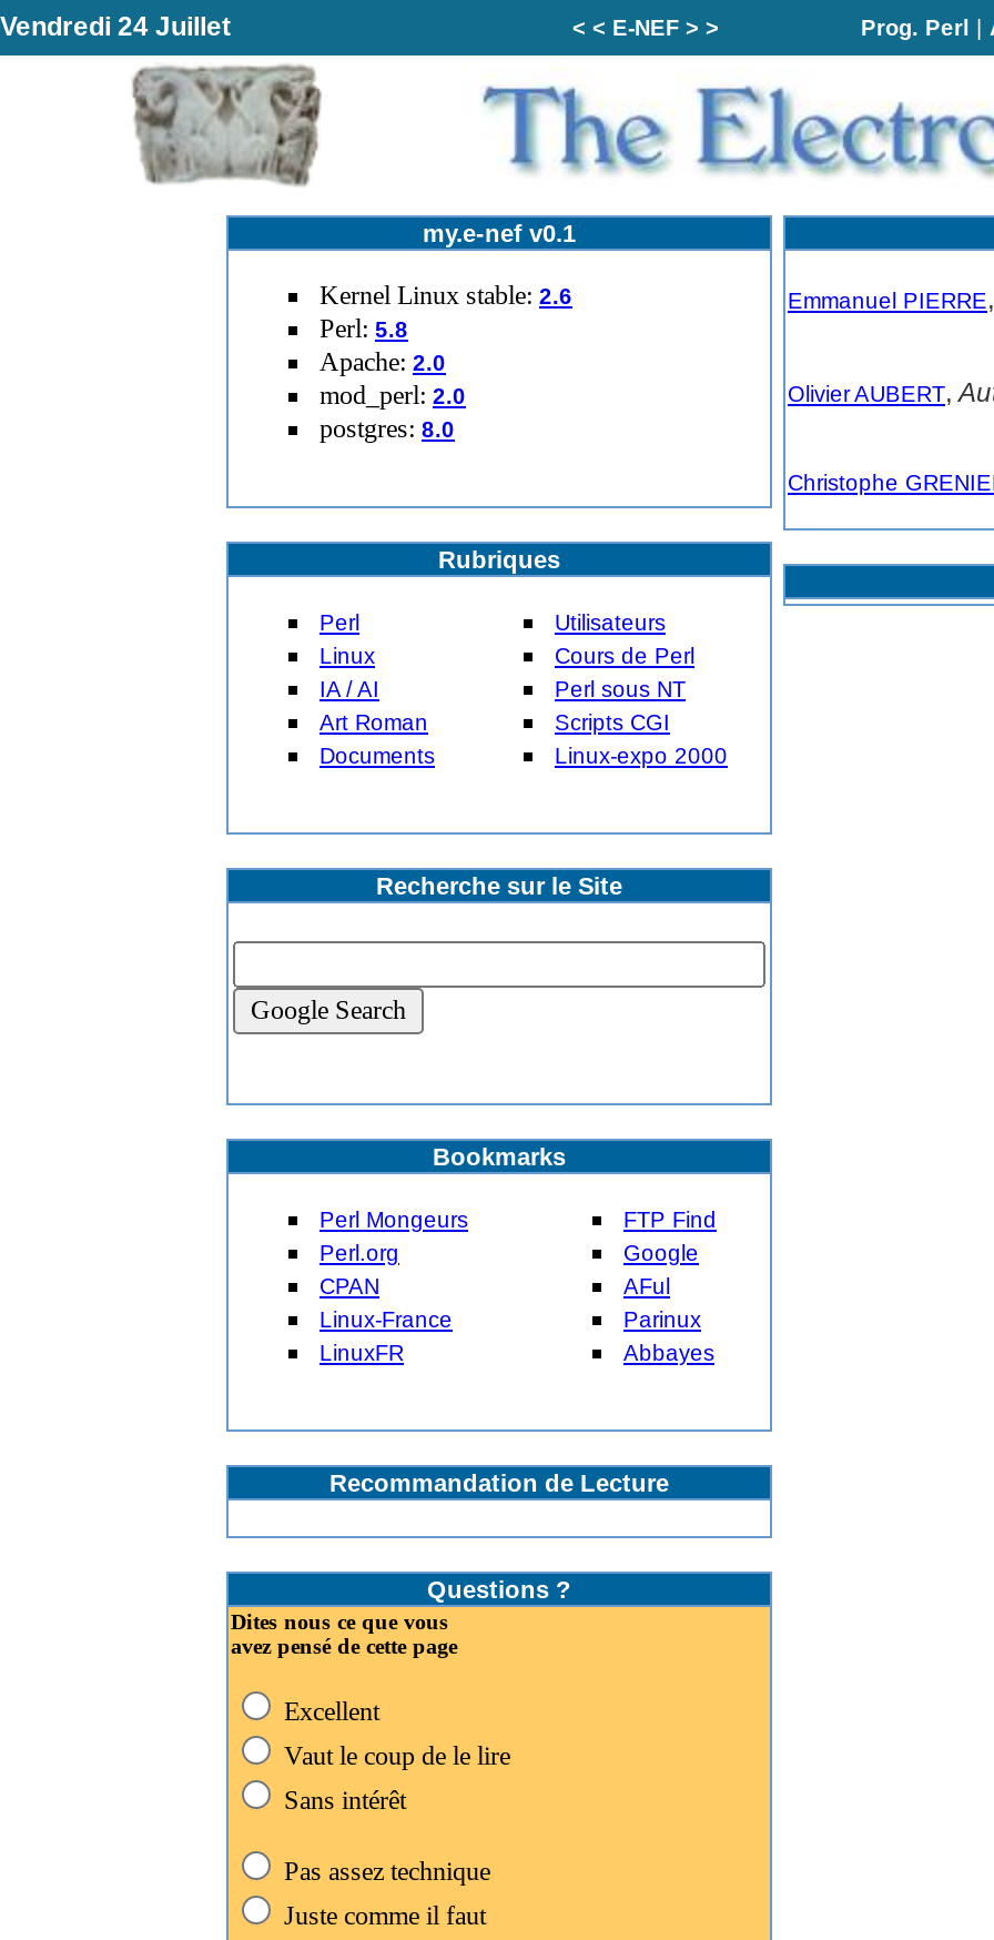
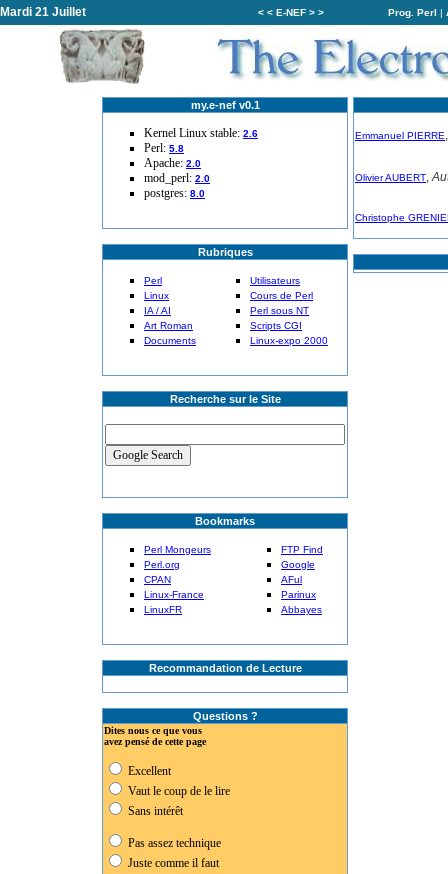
- Vendredi 24 Juillet
+ Mardi 21 Juillet
